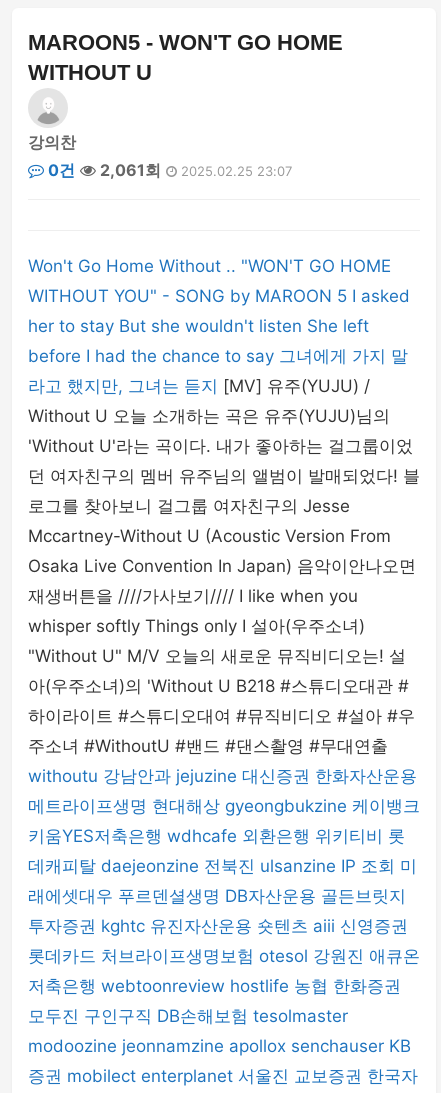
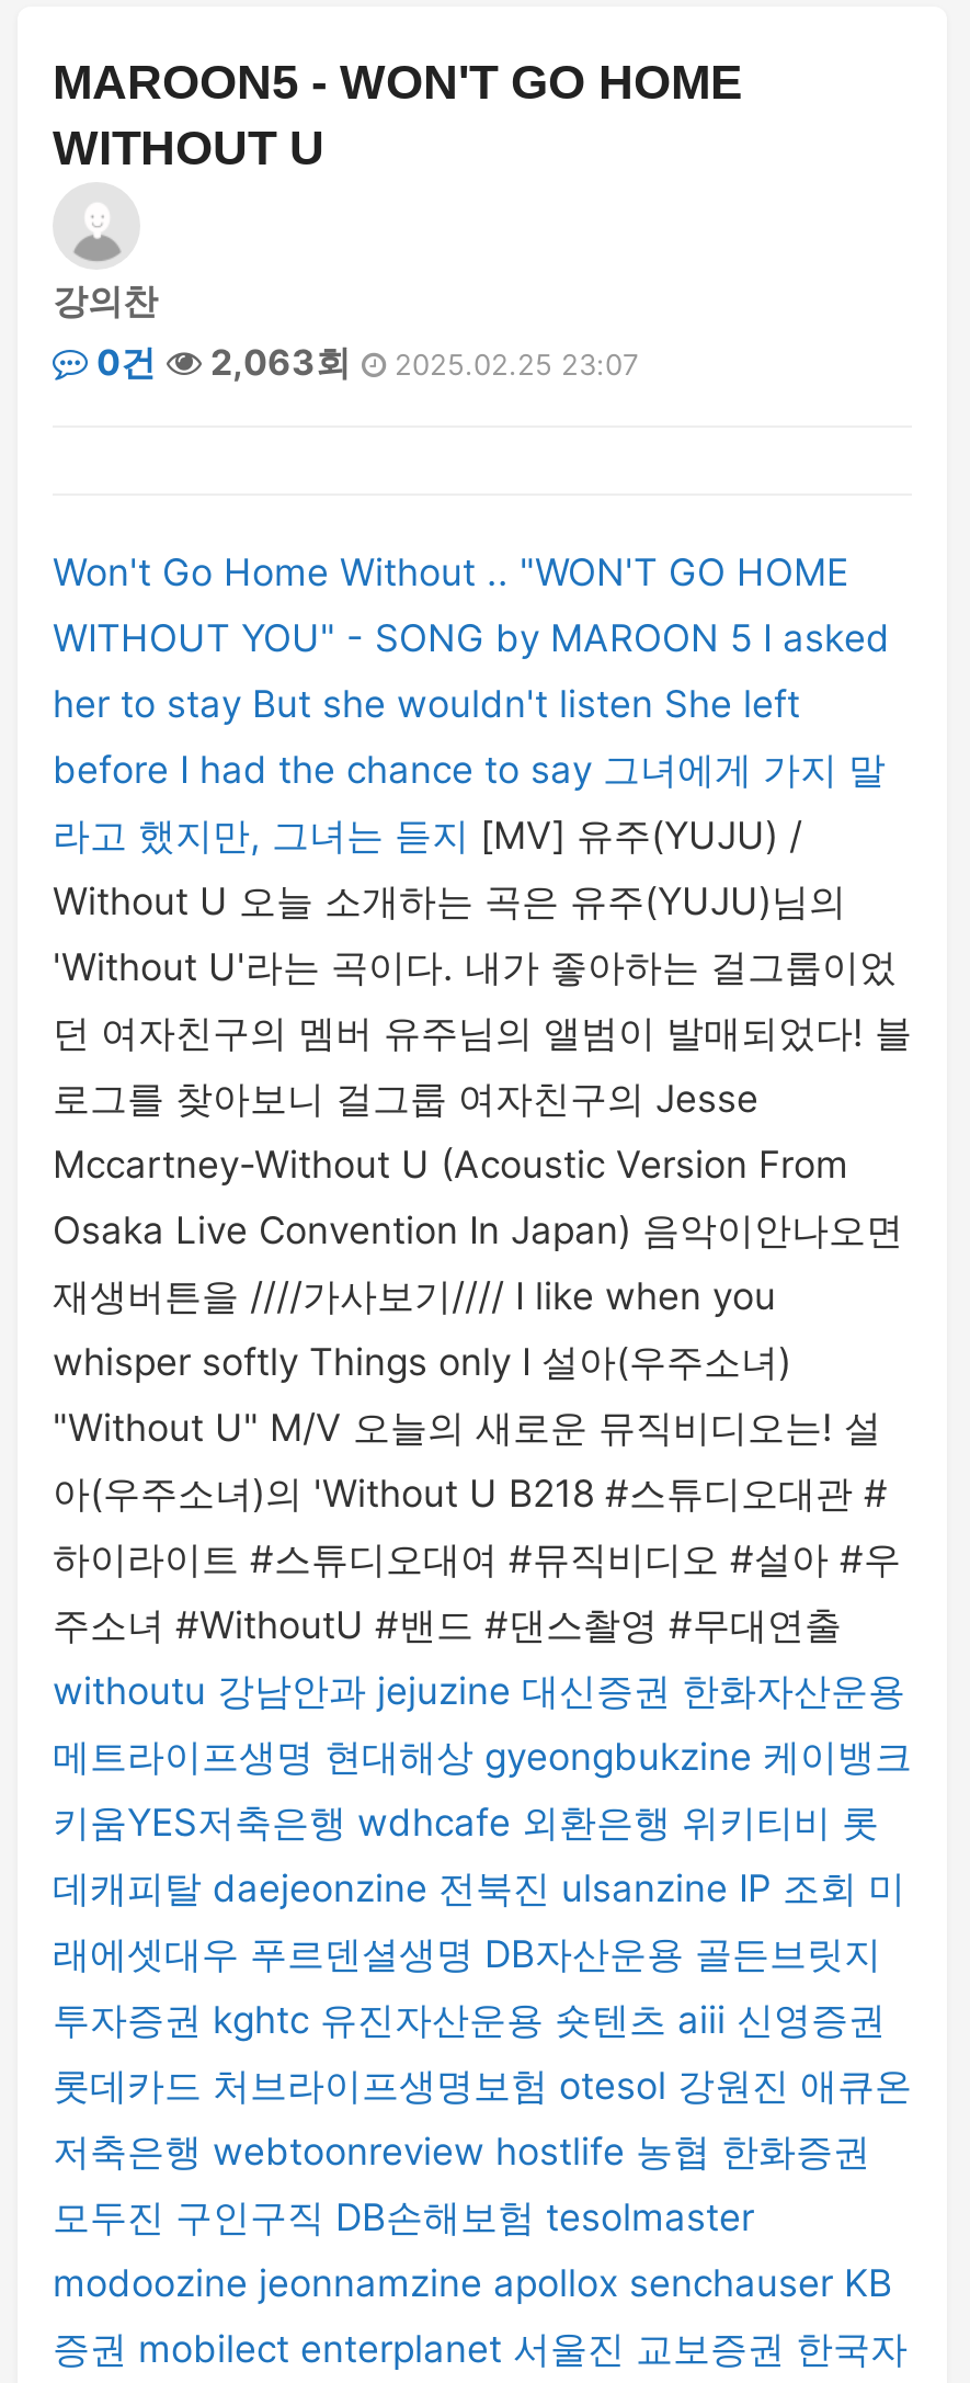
- 0건 2,061회 2025.02.25 23:07
+ 0건 2,063회 2025.02.25 23:07
